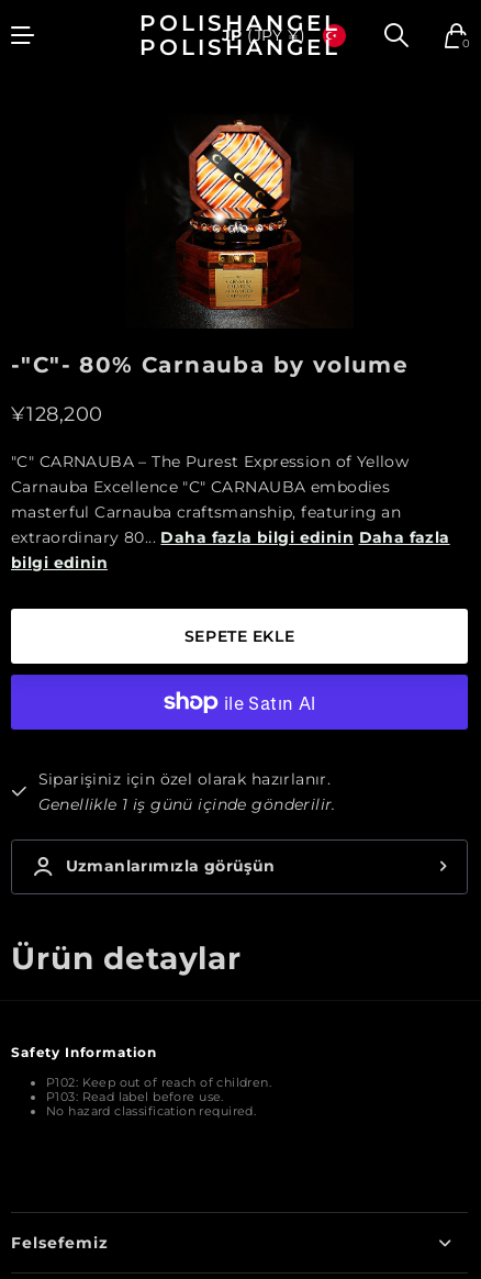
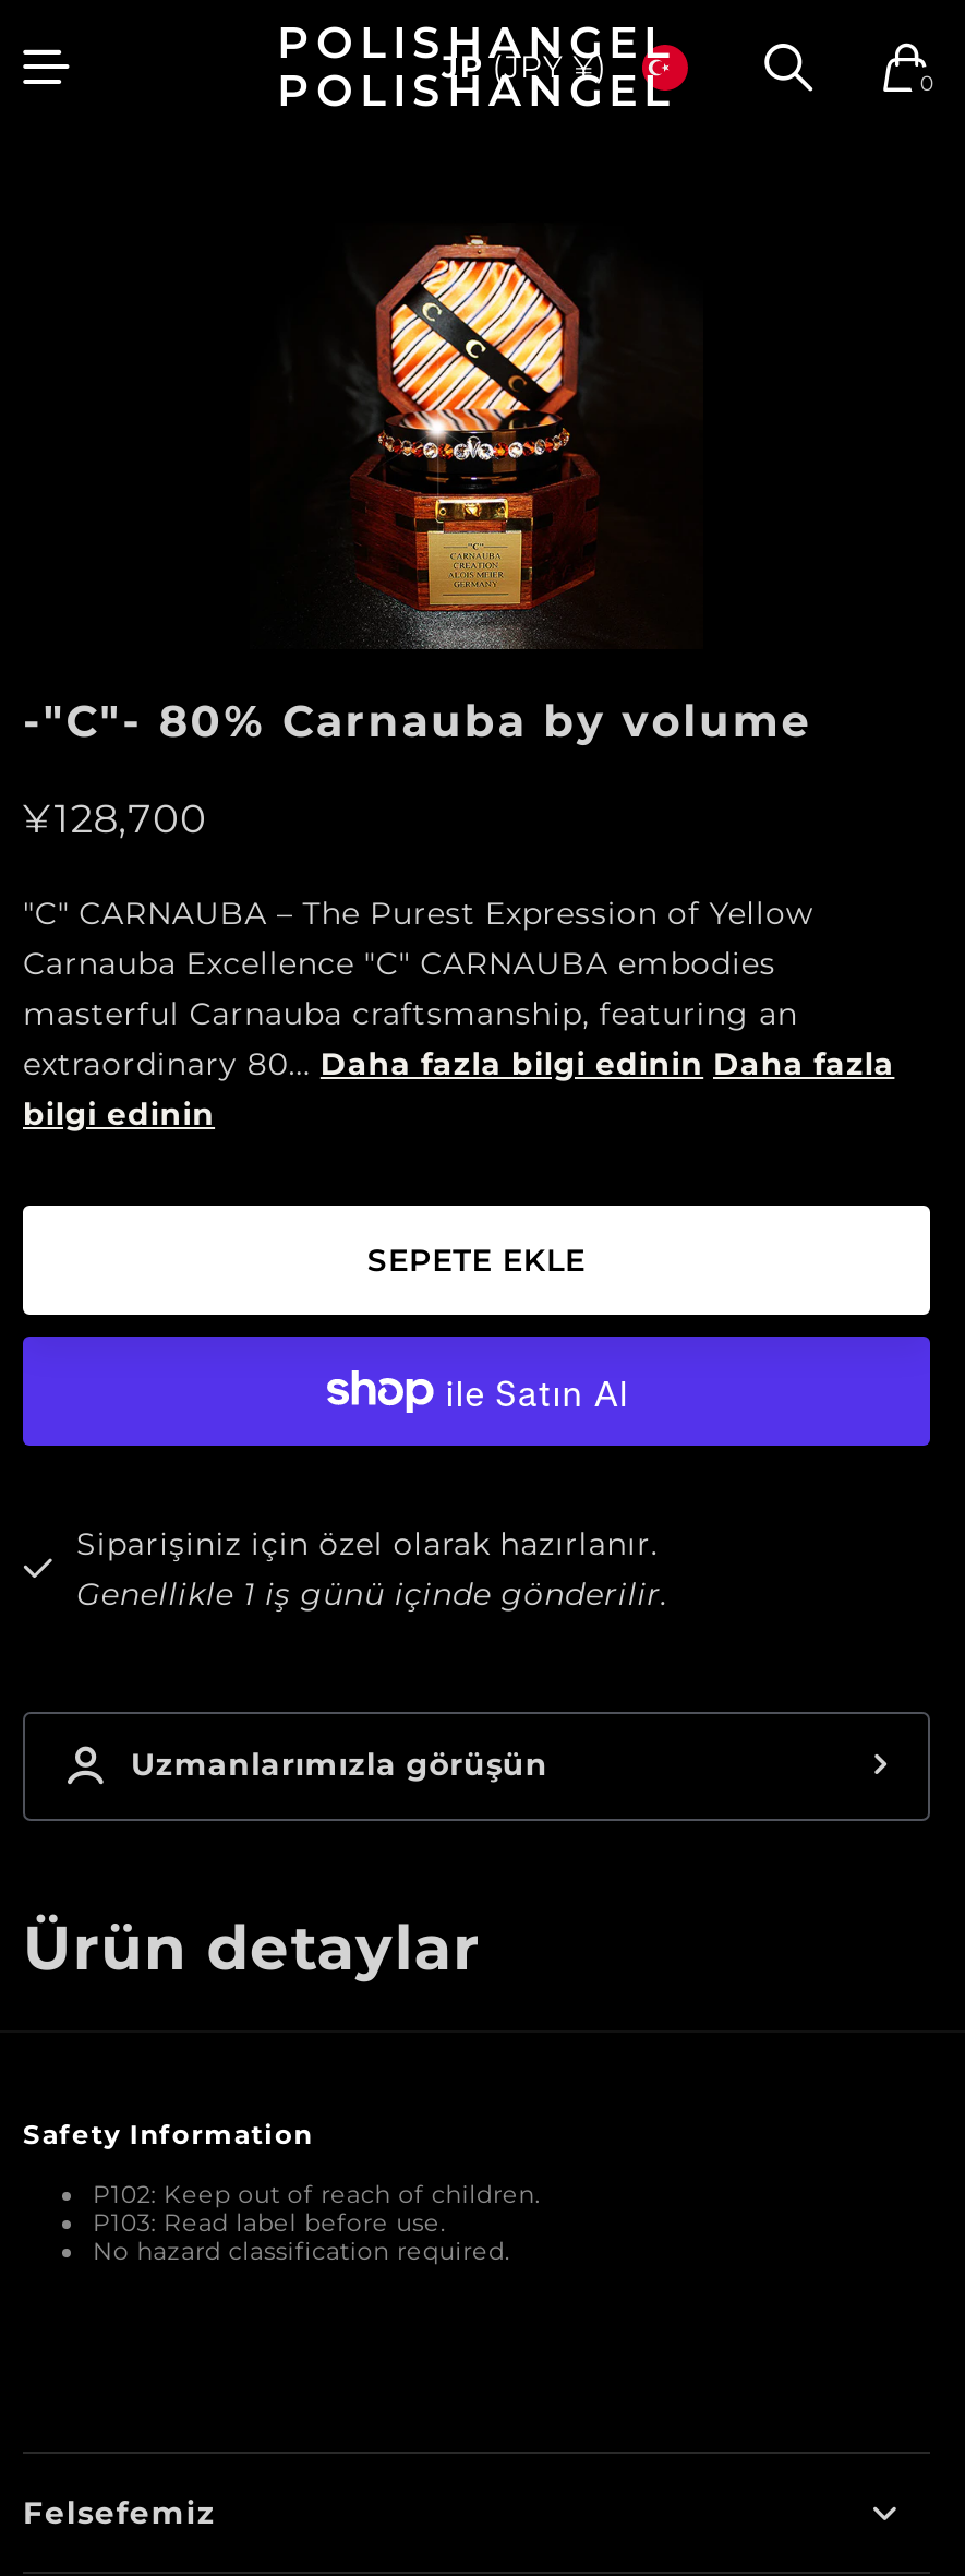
- ¥128,200
+ ¥128,700
